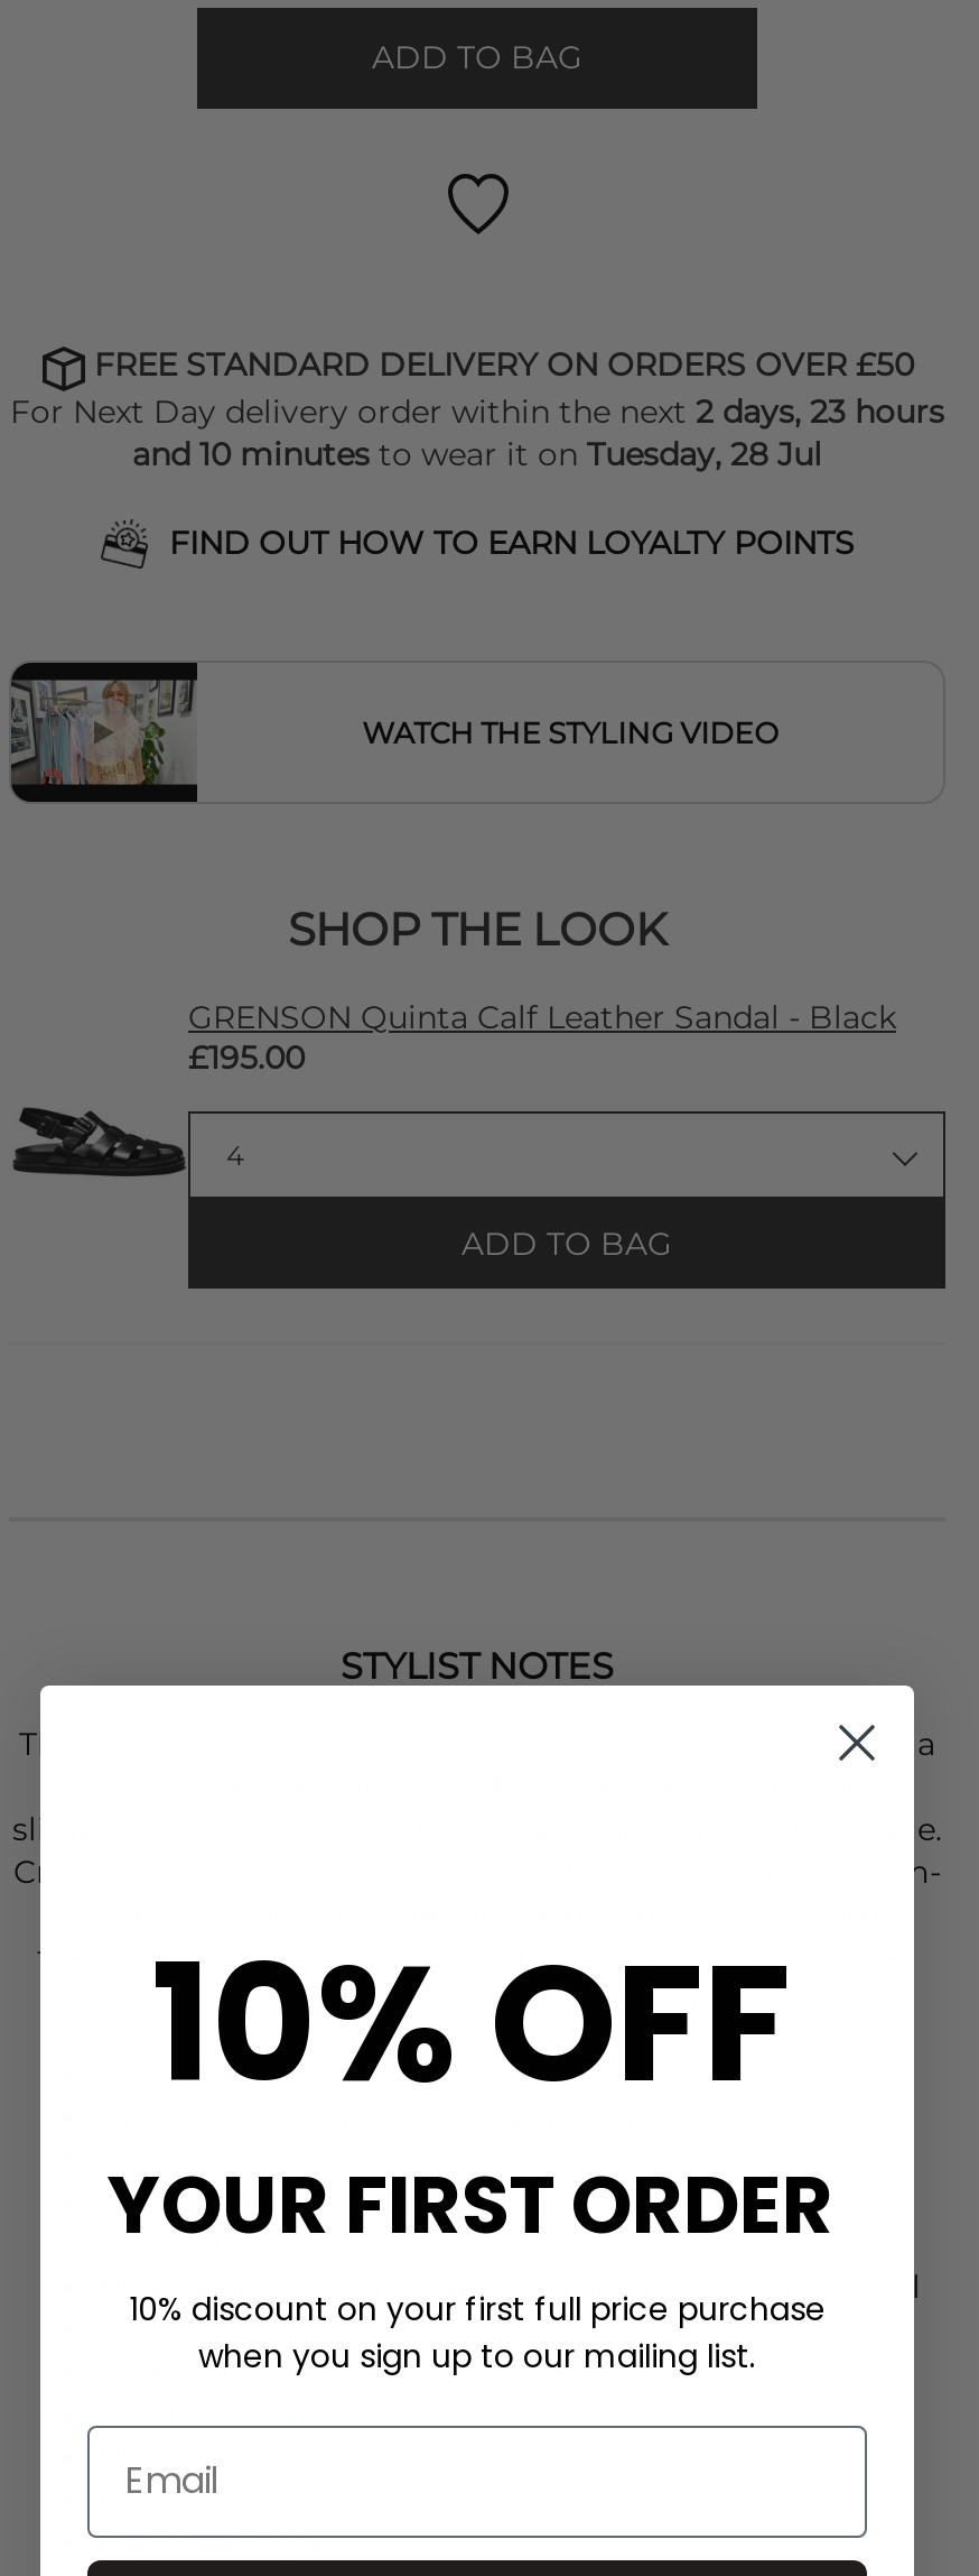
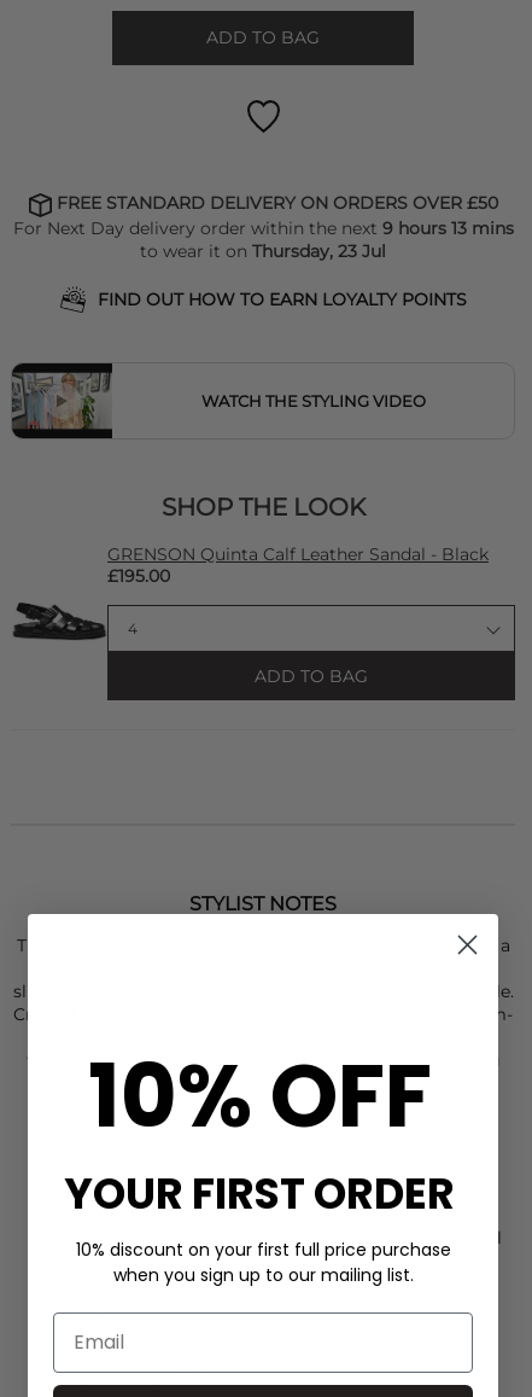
- For Next Day delivery order within the next 2 days, 23 hours
- and 10 minutes to wear it on Tuesday, 28 Jul
+ For Next Day delivery order within the next 9 hours 13 mins
+ to wear it on Thursday, 23 Jul
